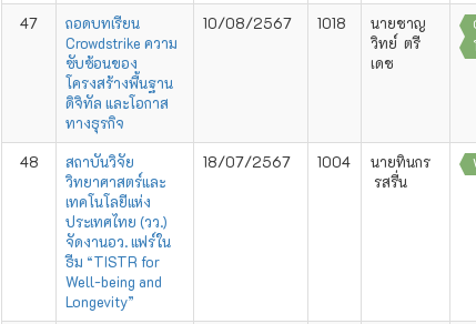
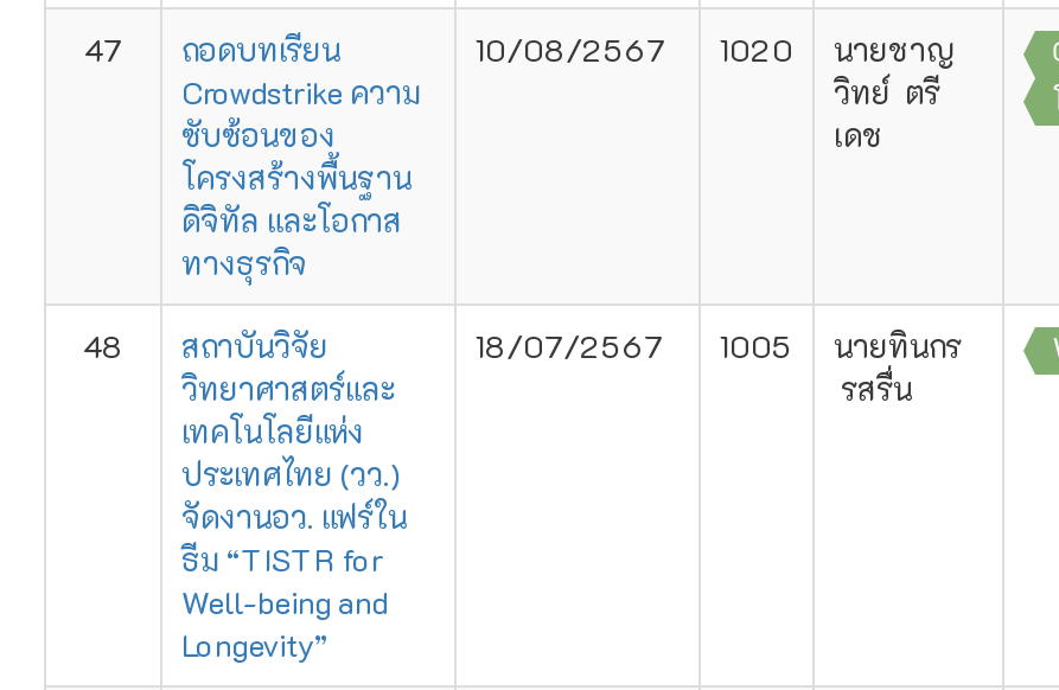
- 10/08/2567 1018 นายชาญ
+ 10/08/2567 1020 นายชาญ

- 18/07/2567 1004 นายทินกร
+ 18/07/2567 1005 นายทินกร
